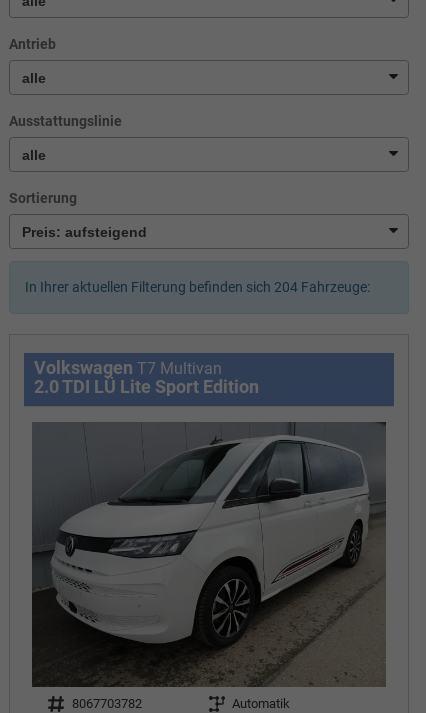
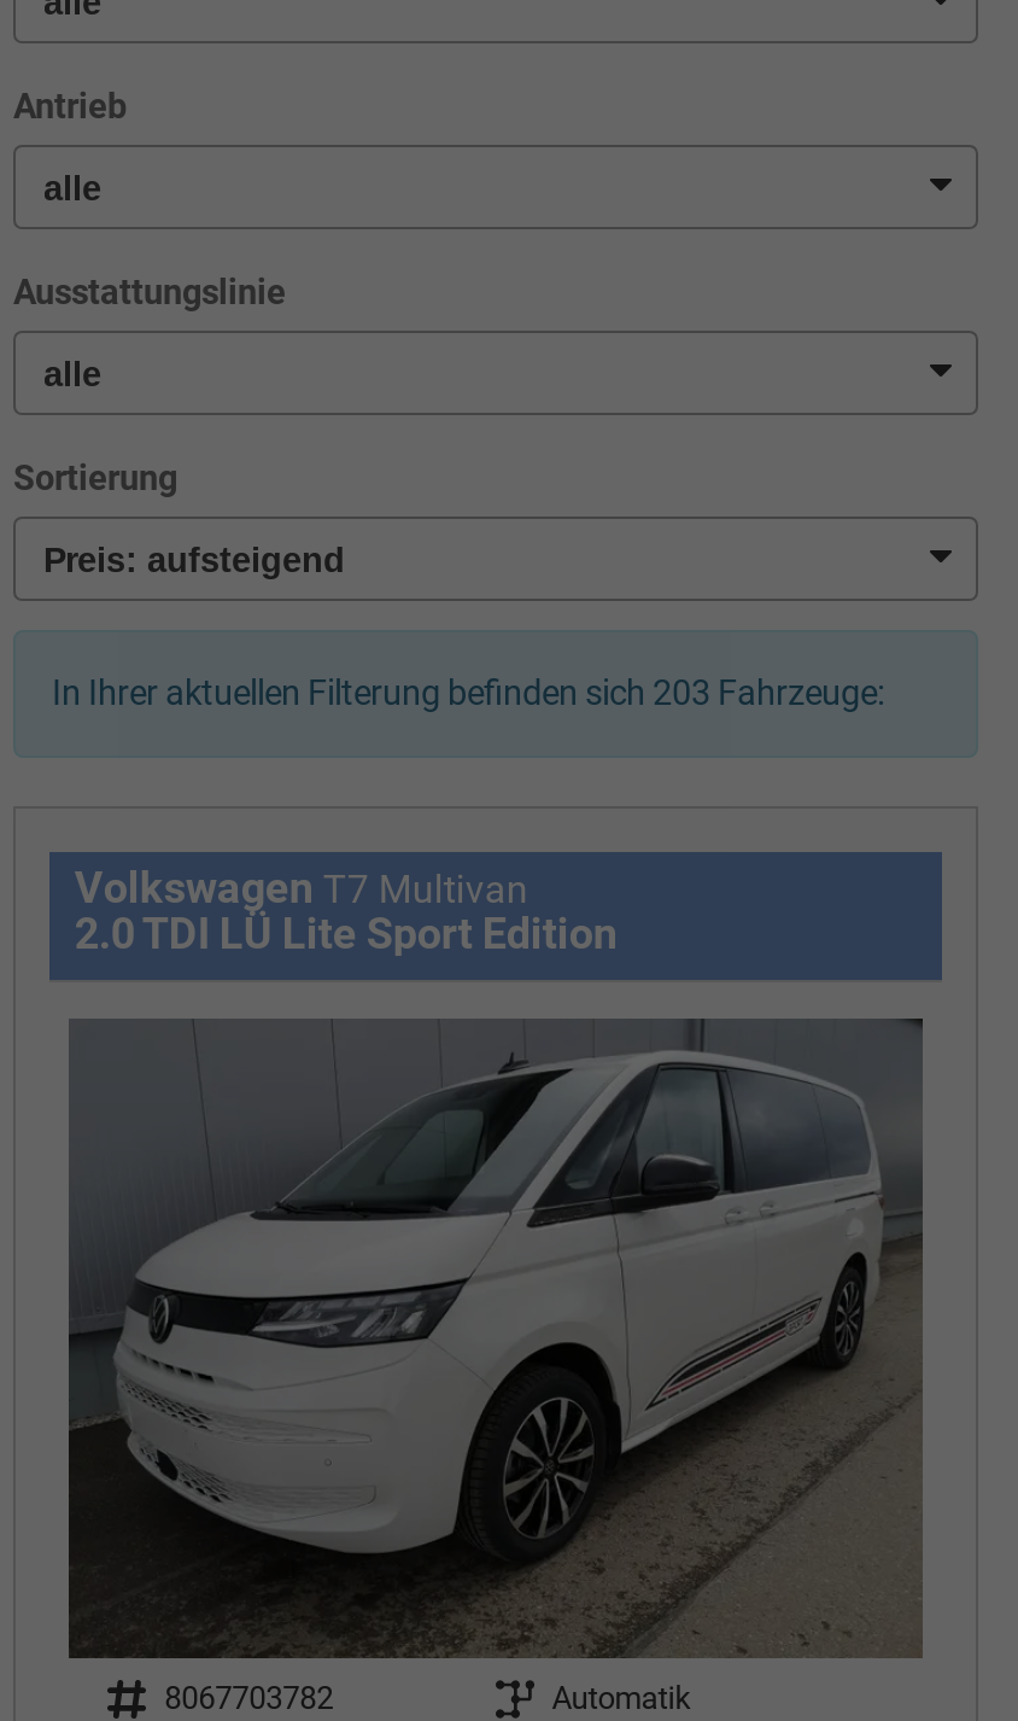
- In Ihrer aktuellen Filterung befinden sich 204 Fahrzeuge:
+ In Ihrer aktuellen Filterung befinden sich 203 Fahrzeuge:
